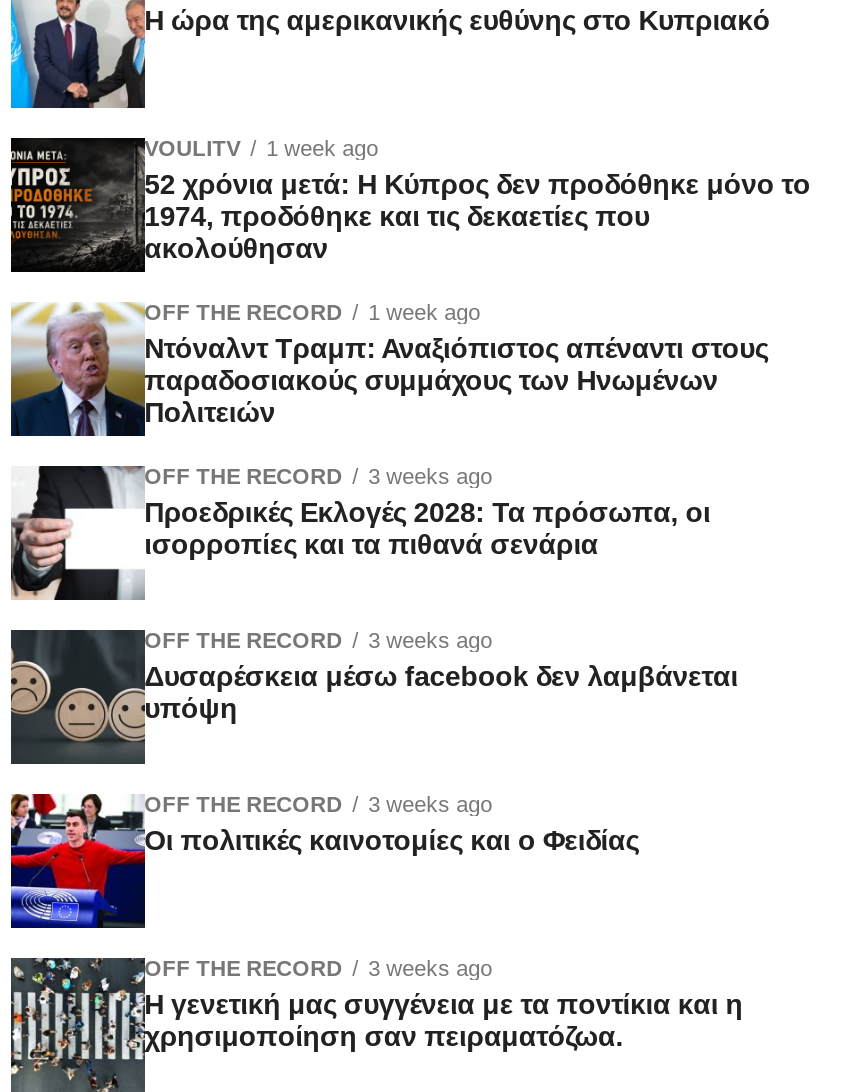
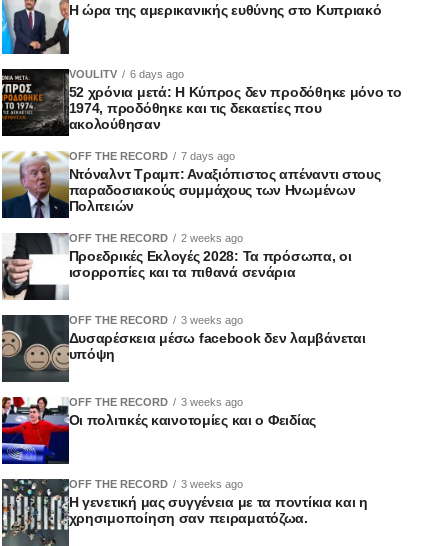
- VOULITV 1 week ago
+ VOULITV 6 days ago

- OFF THE RECORD 1 week ago
+ OFF THE RECORD 7 days ago

- OFF THE RECORD 3 weeks ago
+ OFF THE RECORD 2 weeks ago
